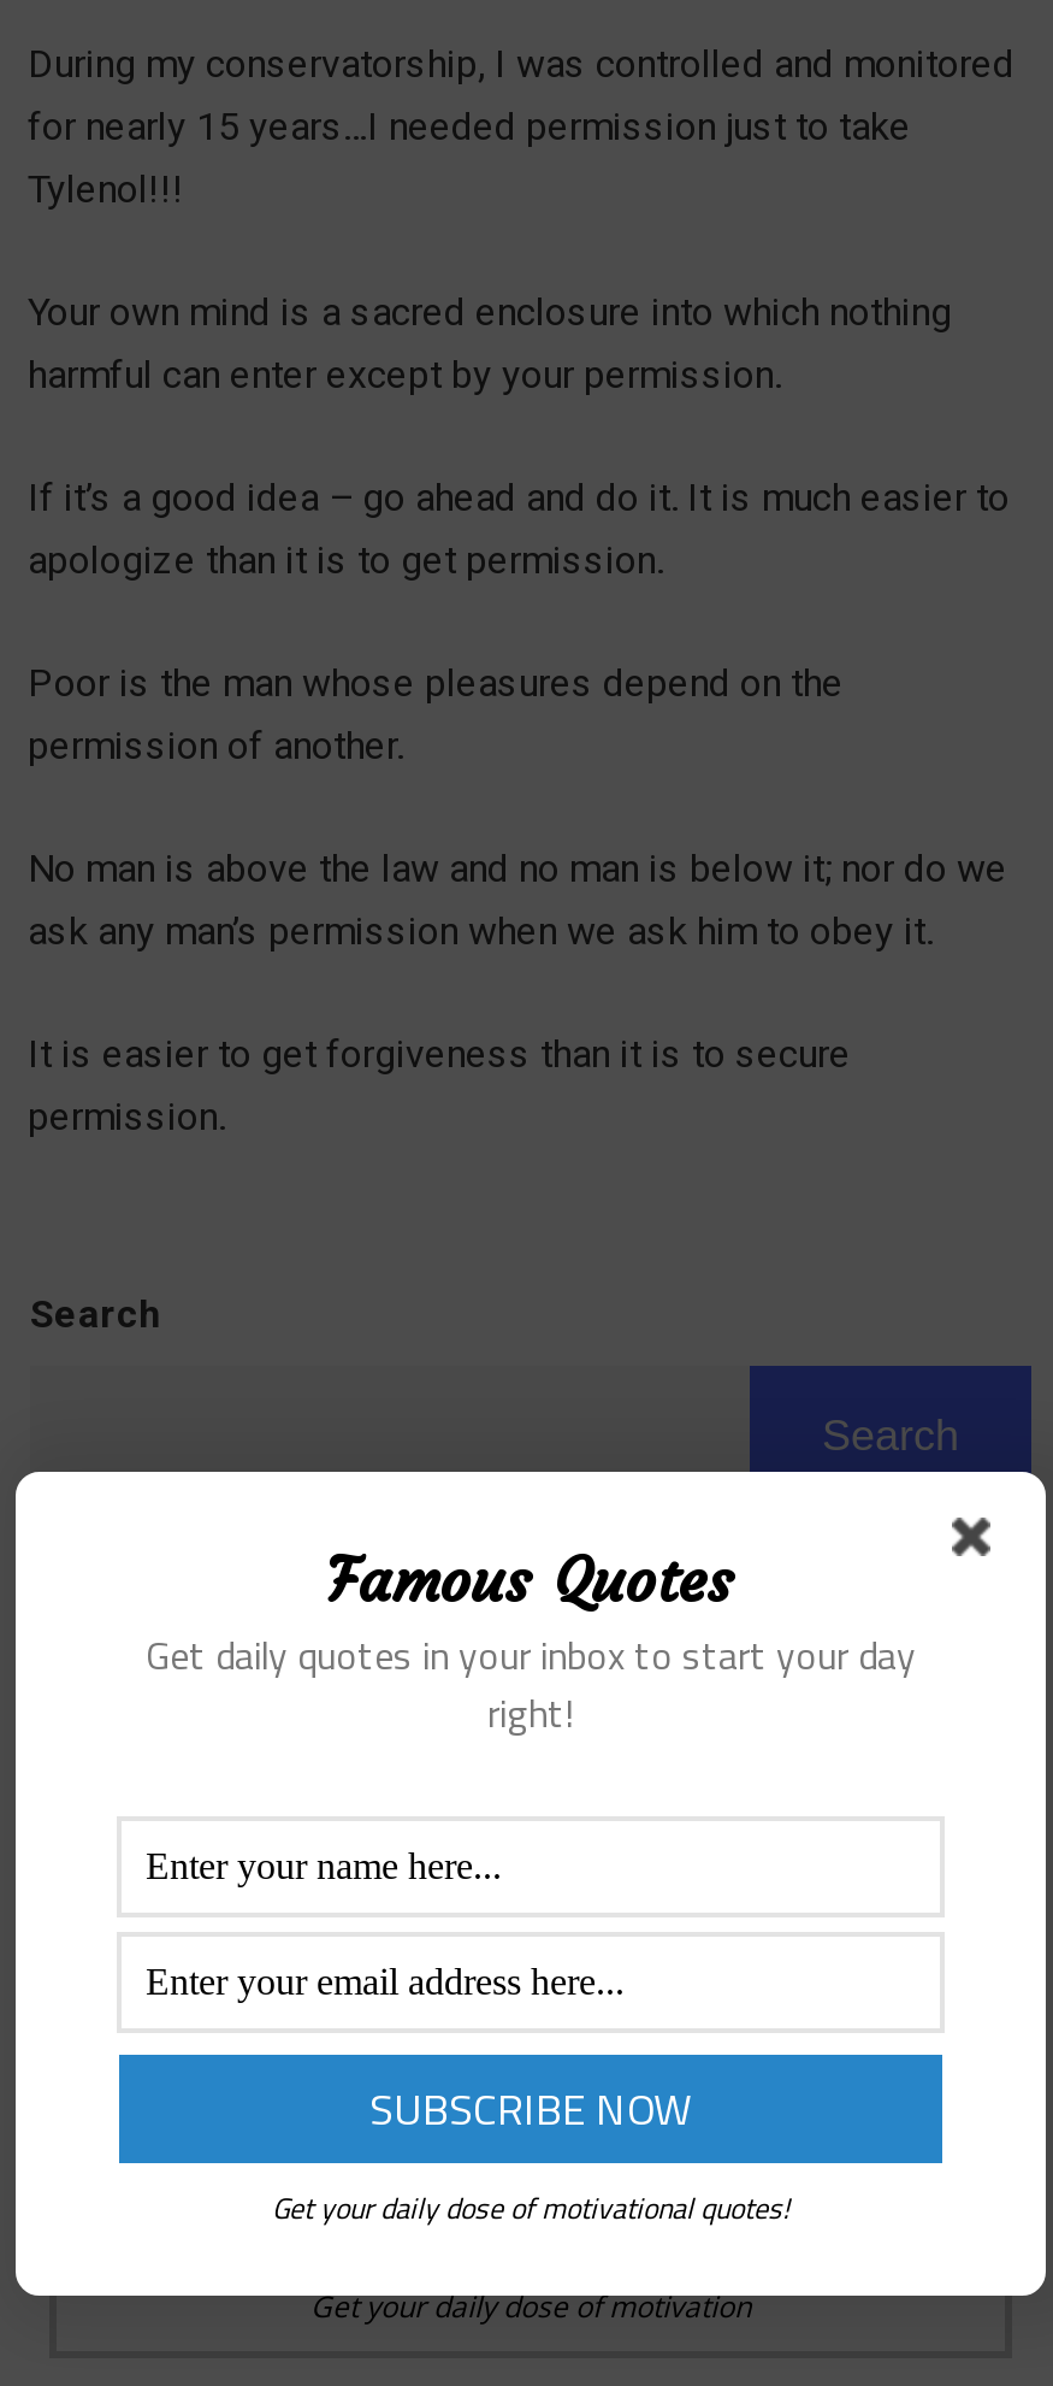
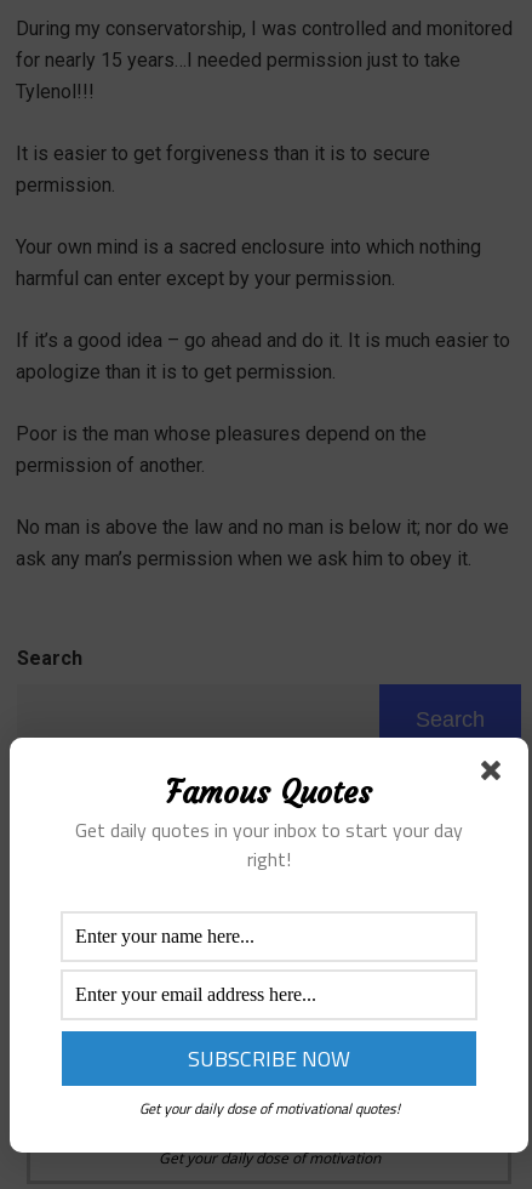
moved down: Your own mind is a sacred enclosure into which nothing | harmful can enter except by your permission. | If it’s a good idea – go ahead and do it. It is much easier to | apologize than it is to get permission. | Poor is the man whose pleasures depend on the | permission of another. | No man is above the law and no man is below it; nor do we | ask any man’s permission when we ask him to obey it.

moved up: It is easier to get forgiveness than it is to secure | permission.
